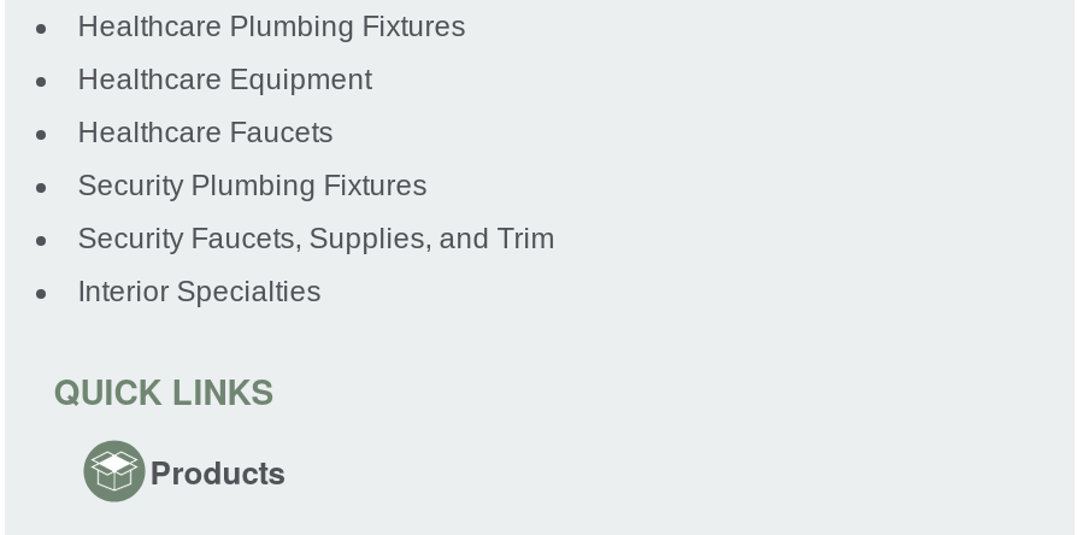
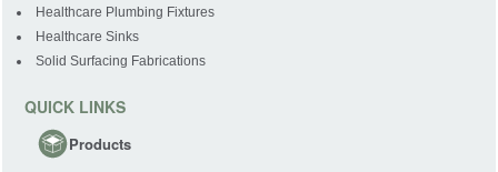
- Healthcare Equipment
- Healthcare Faucets
- Security Plumbing Fixtures
- Security Faucets, Supplies, and Trim
- Interior Specialties
+ Healthcare Sinks
+ Solid Surfacing Fabrications
